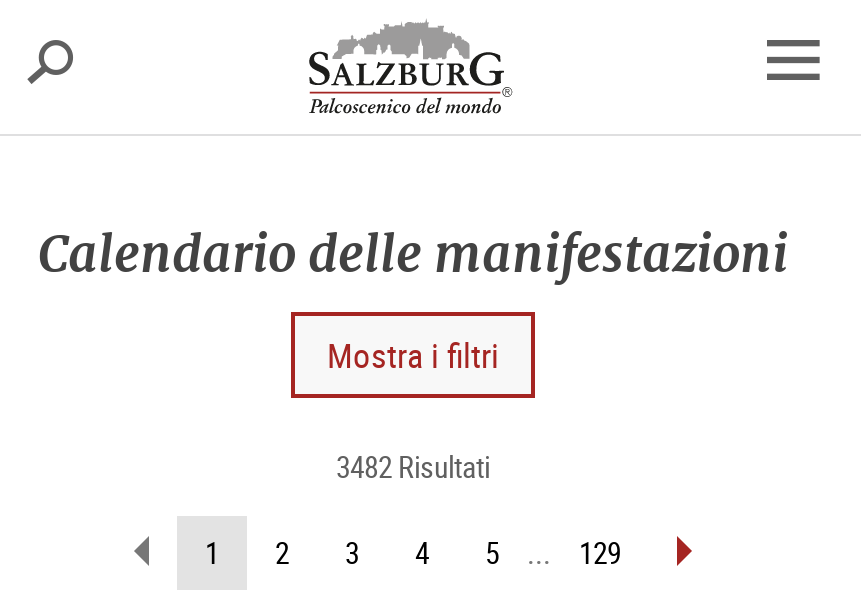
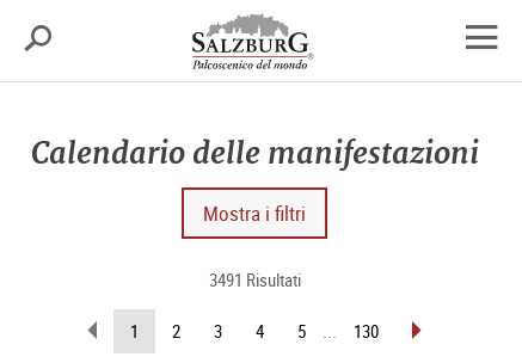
- 3482 Risultati
+ 3491 Risultati

- 129
+ 130
